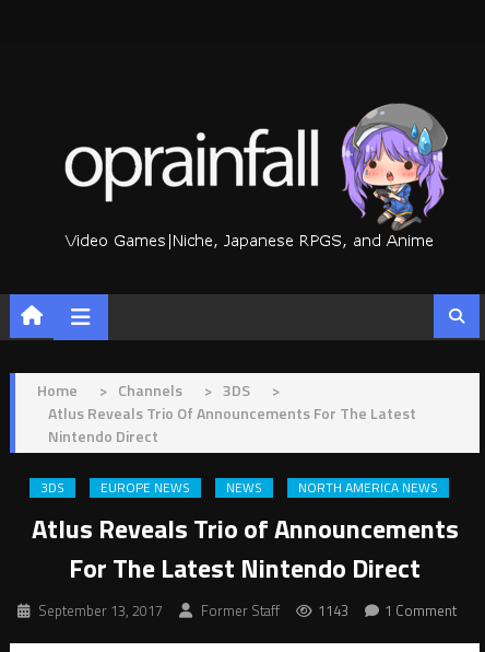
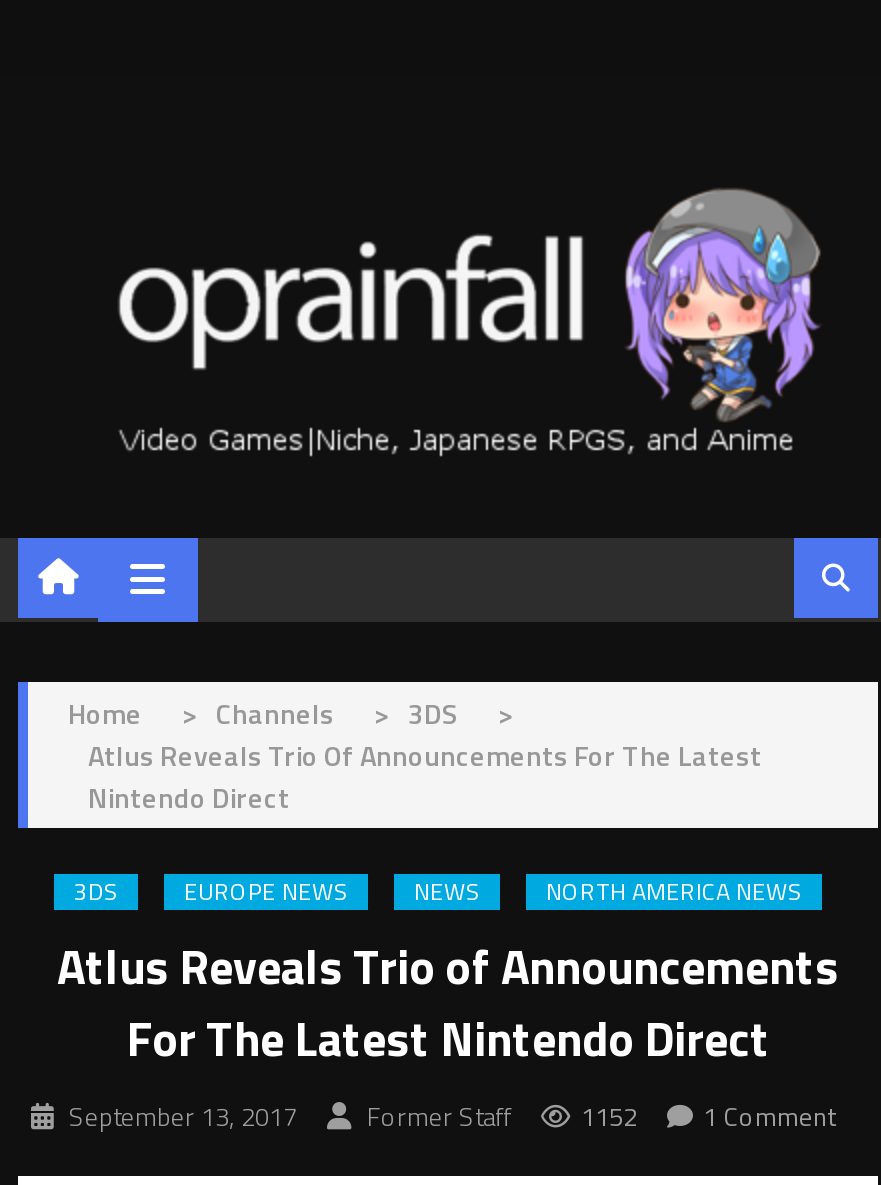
- September 13, 2017 Former Staff 1143 1 Comment
+ September 13, 2017 Former Staff 1152 1 Comment
